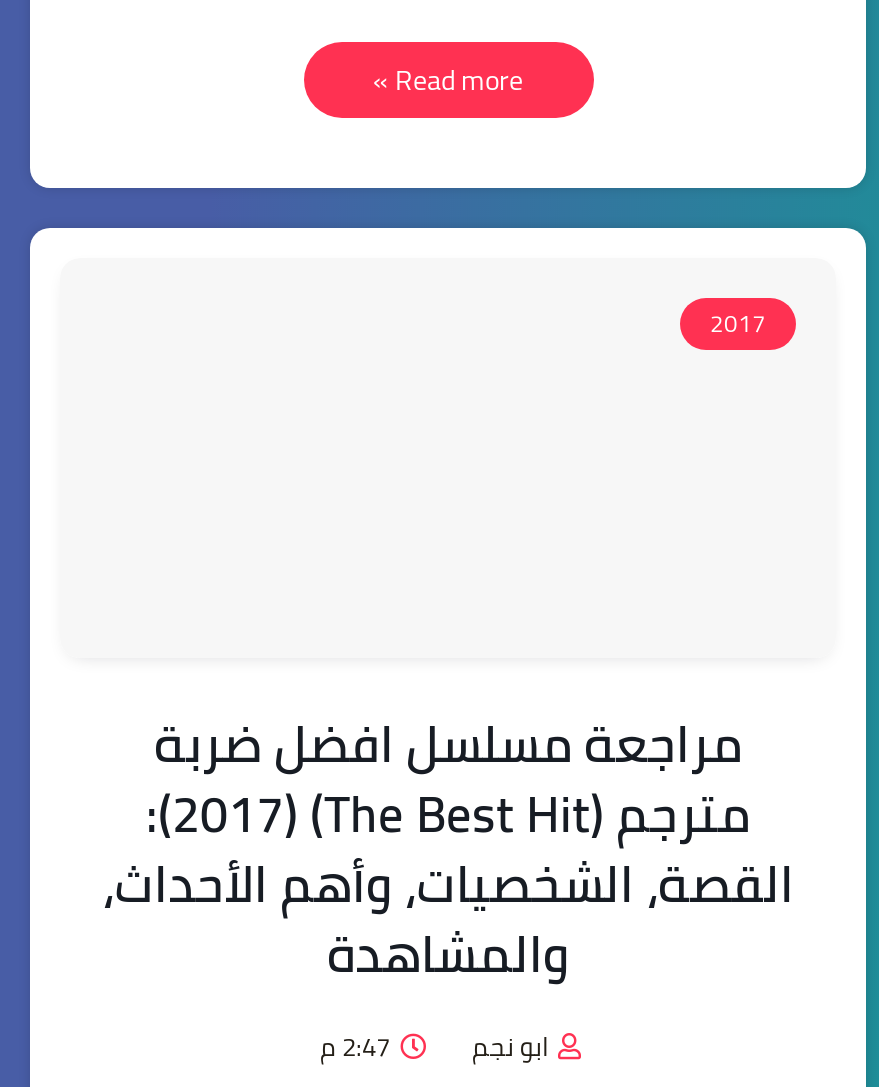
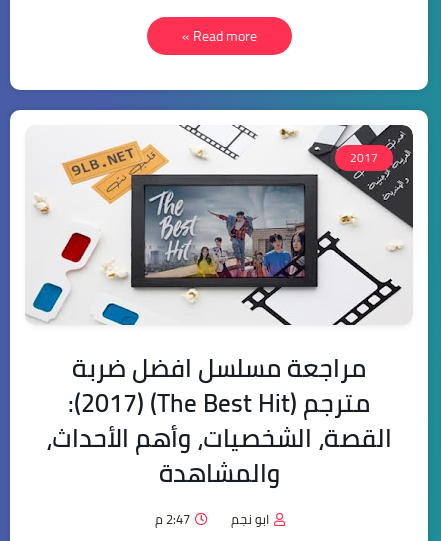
+ [image]
